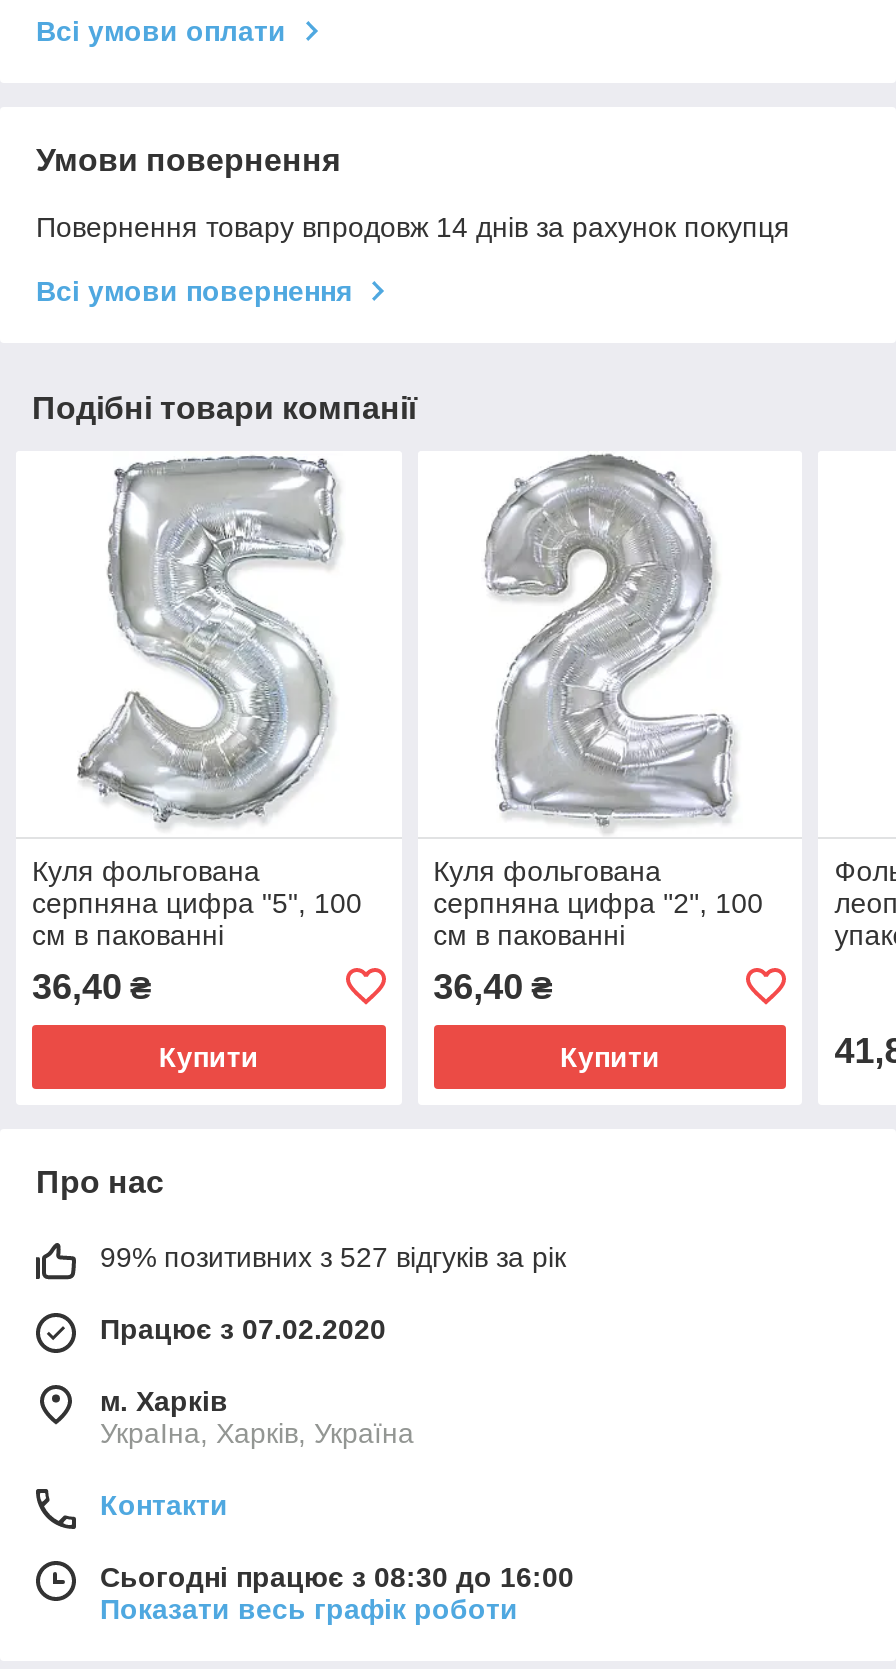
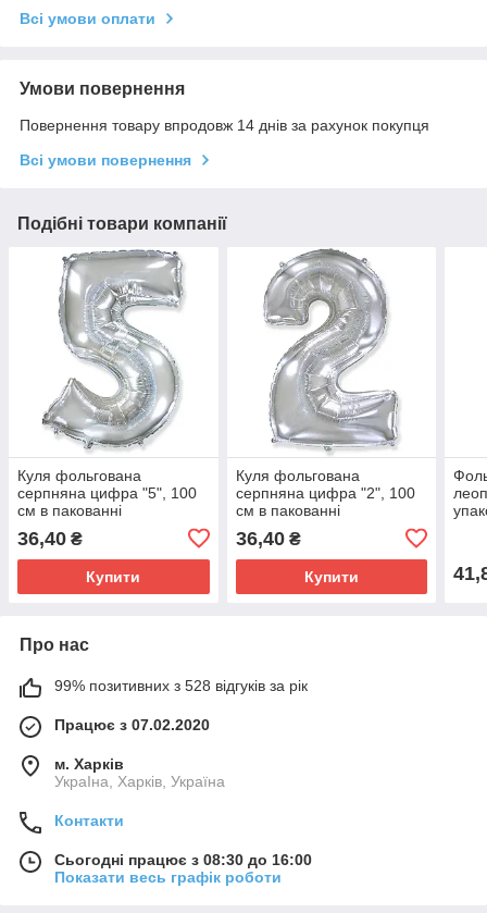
- 99% позитивних з 527 відгуків за рік
+ 99% позитивних з 528 відгуків за рік
